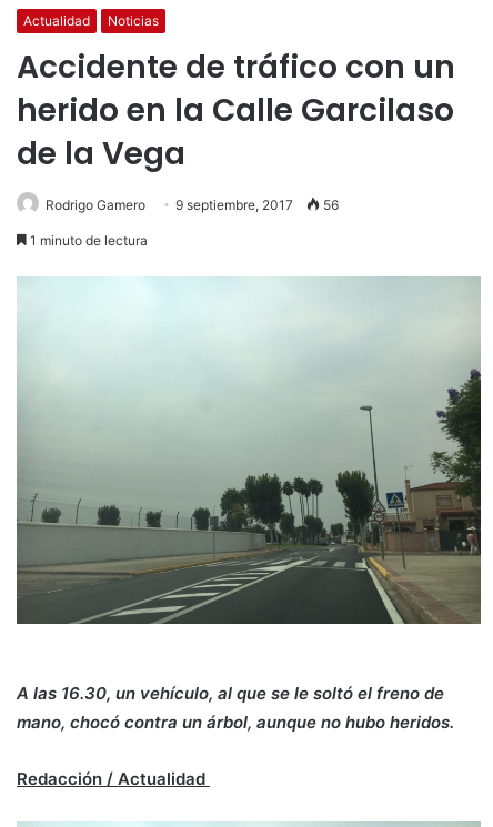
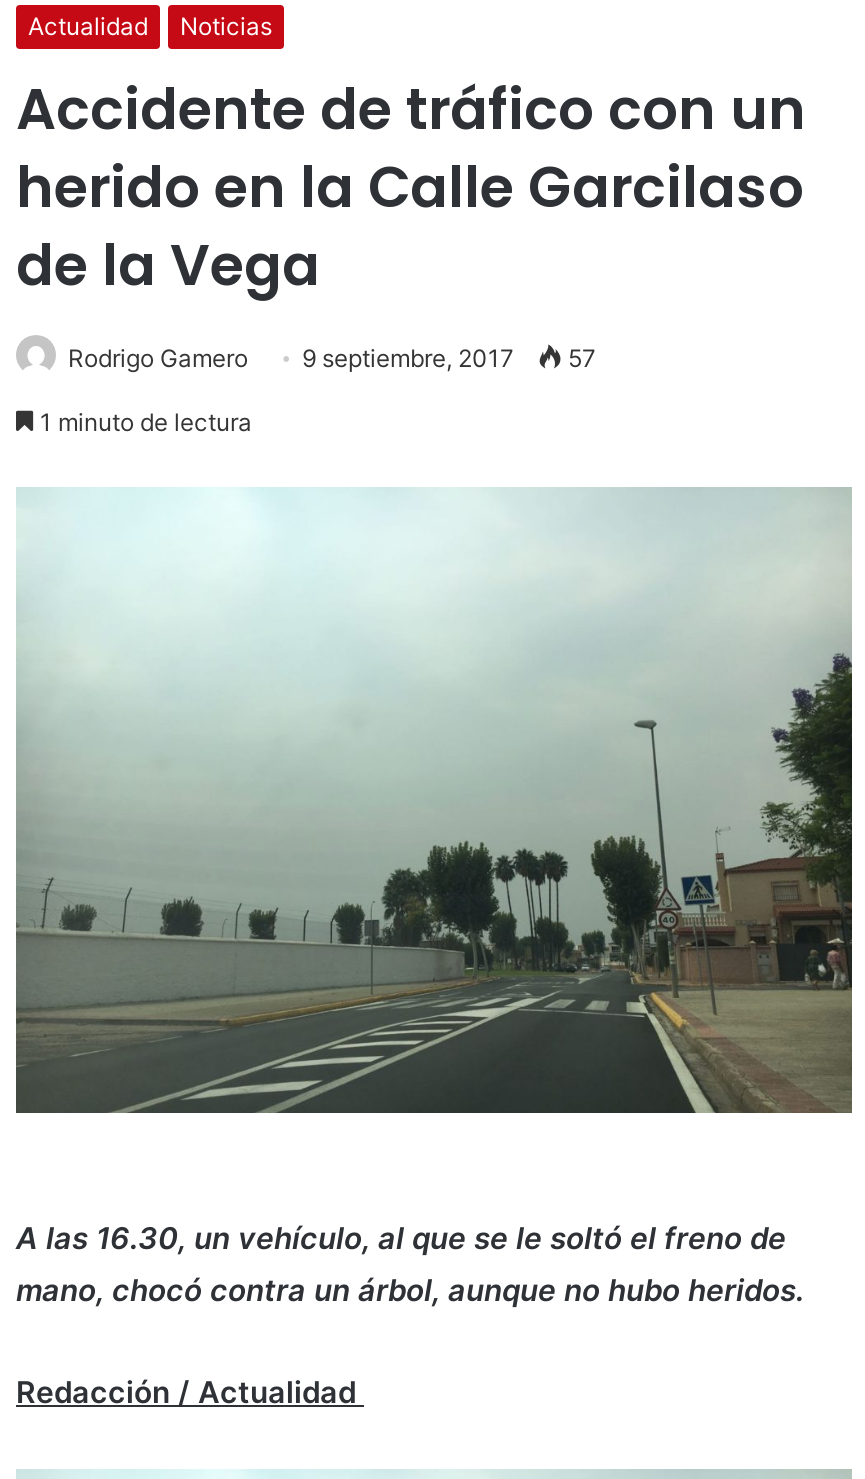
- Rodrigo Gamero 9 septiembre, 2017 56
+ Rodrigo Gamero 9 septiembre, 2017 57
